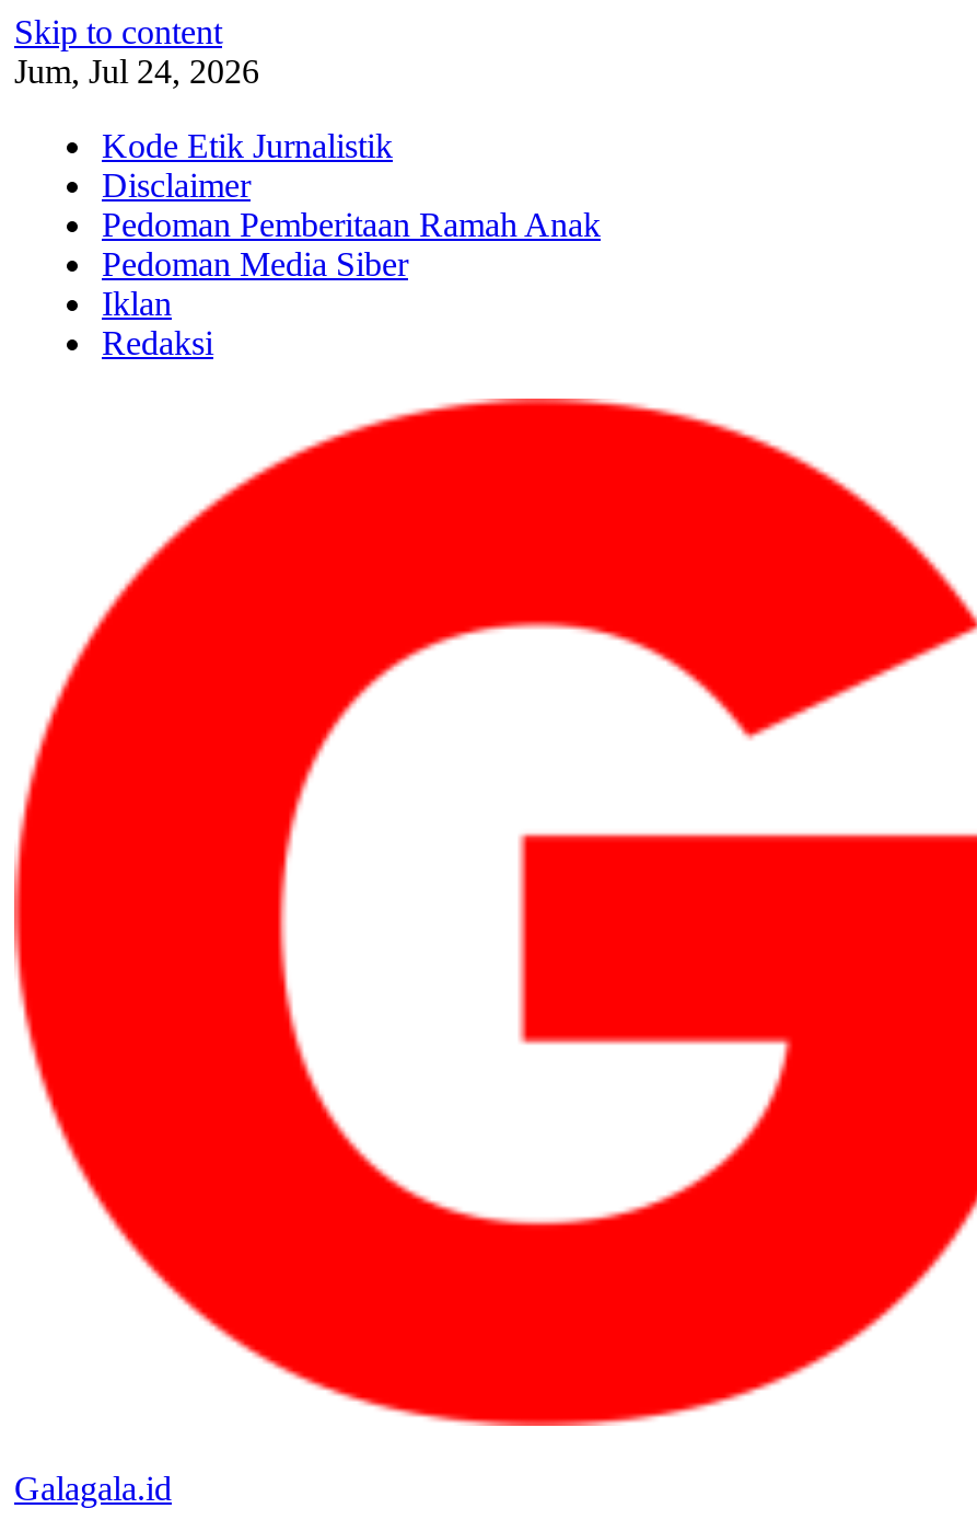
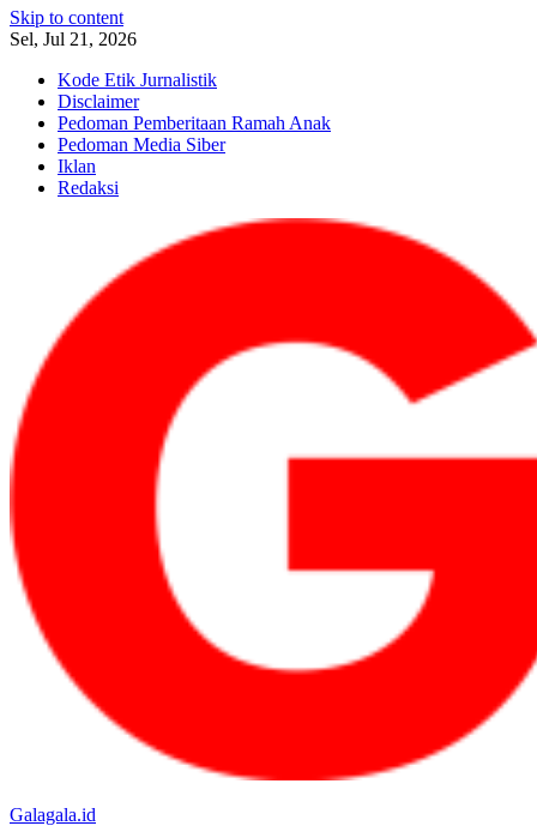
- Jum, Jul 24, 2026
+ Sel, Jul 21, 2026
